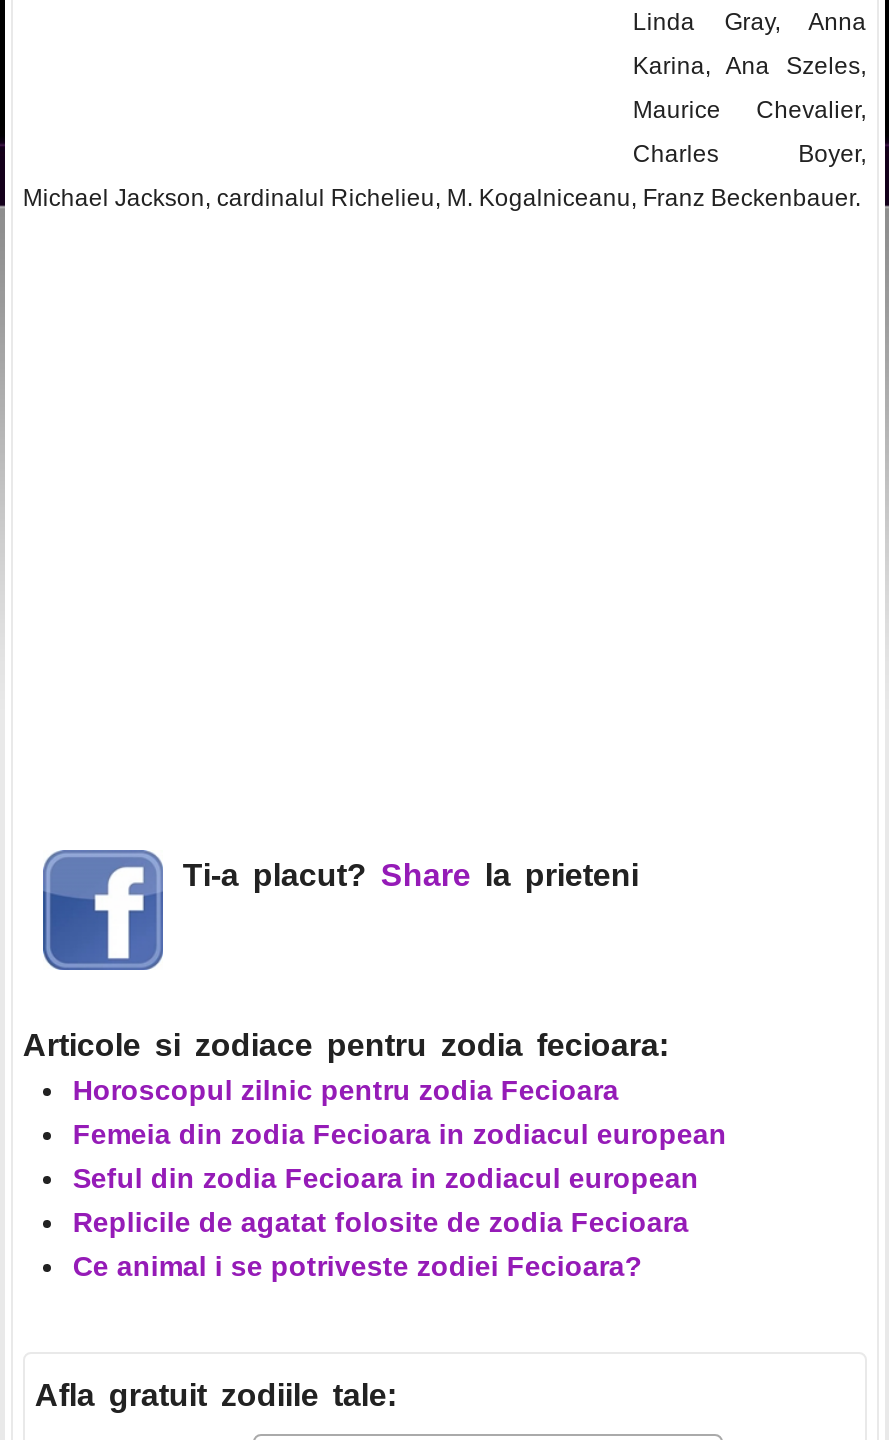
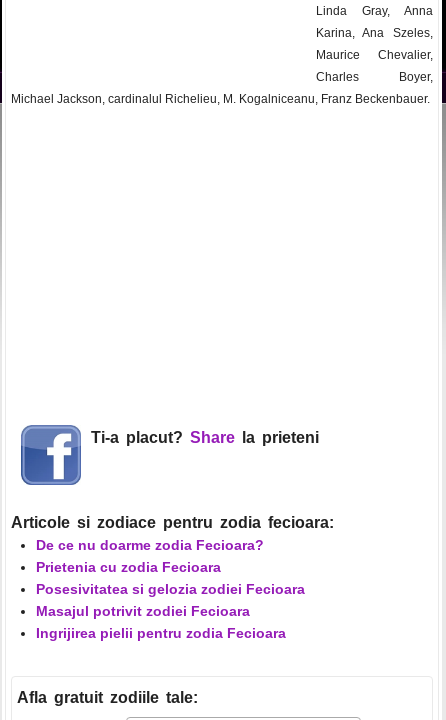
- Horoscopul zilnic pentru zodia Fecioara
- Femeia din zodia Fecioara in zodiacul european
- Seful din zodia Fecioara in zodiacul european
- Replicile de agatat folosite de zodia Fecioara
- Ce animal i se potriveste zodiei Fecioara?
+ De ce nu doarme zodia Fecioara?
+ Prietenia cu zodia Fecioara
+ Posesivitatea si gelozia zodiei Fecioara
+ Masajul potrivit zodiei Fecioara
+ Ingrijirea pielii pentru zodia Fecioara
